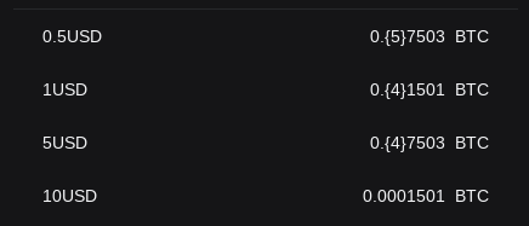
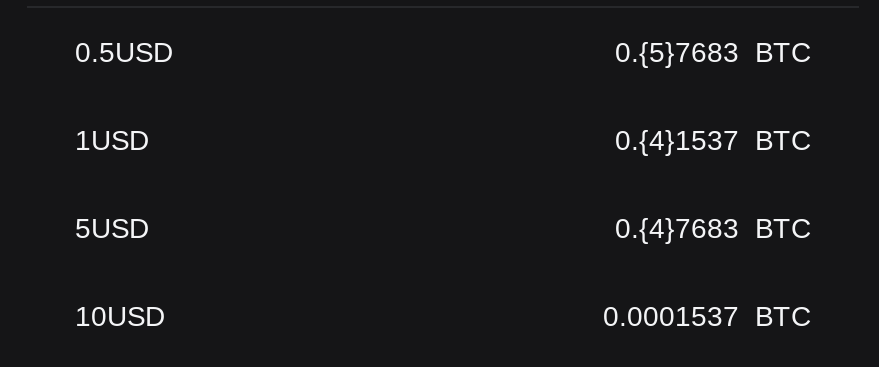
- 0.{5}7503 BTC
+ 0.{5}7683 BTC

- 0.{4}1501 BTC
+ 0.{4}1537 BTC

- 0.{4}7503 BTC
+ 0.{4}7683 BTC

- 0.0001501 BTC
+ 0.0001537 BTC
